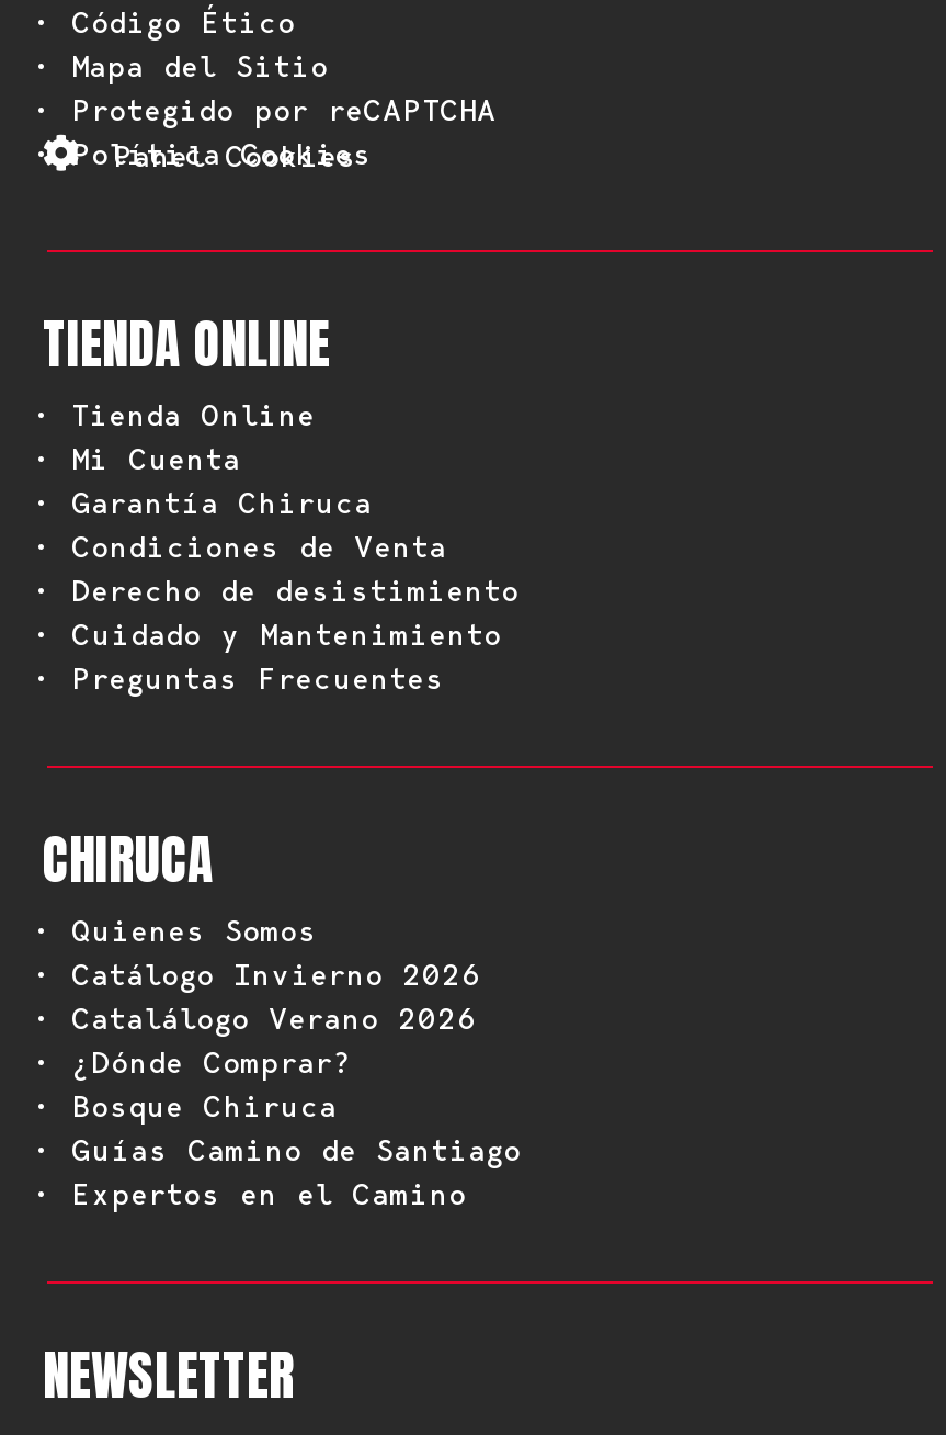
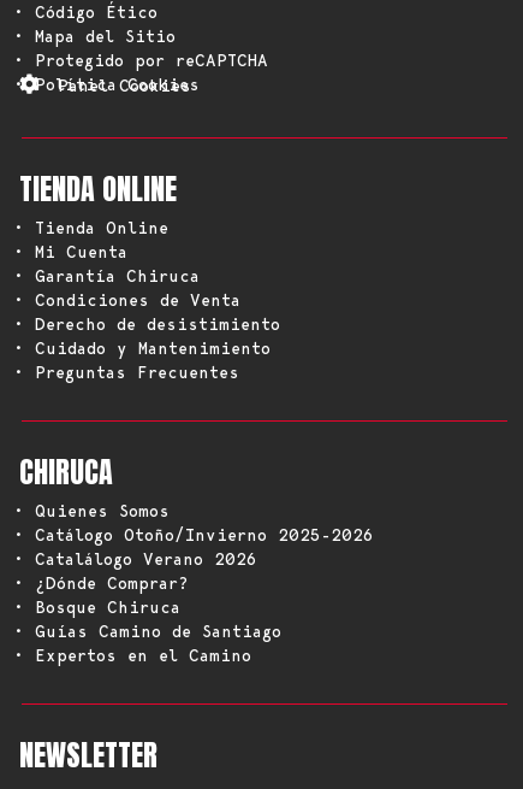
- • Catálogo Invierno 2026
+ • Catálogo Otoño/Invierno 2025-2026
